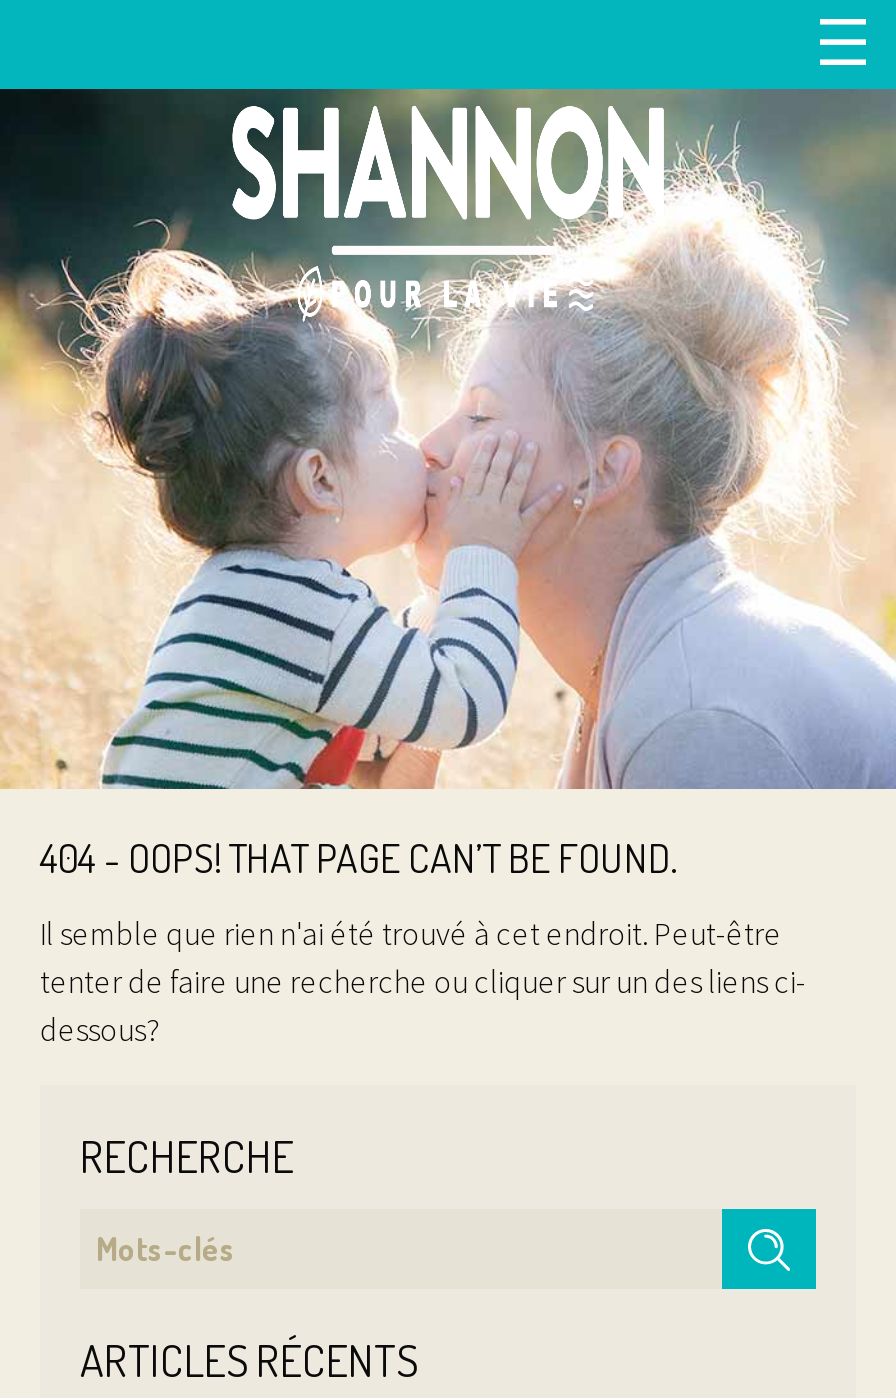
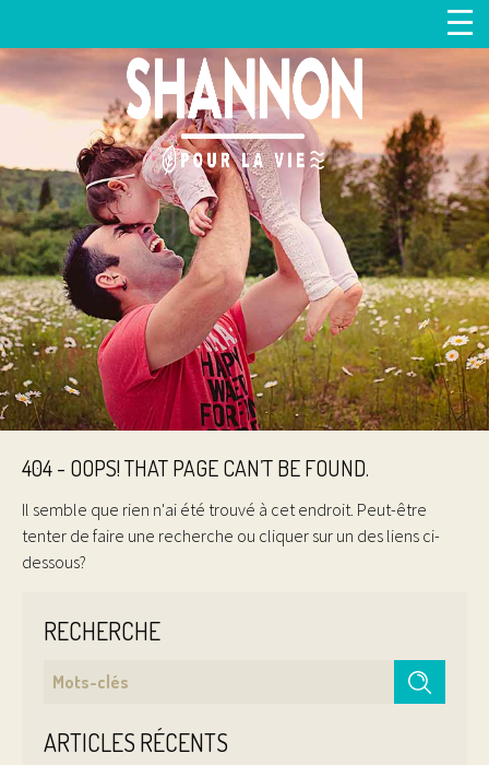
- [image]
+ [image]
